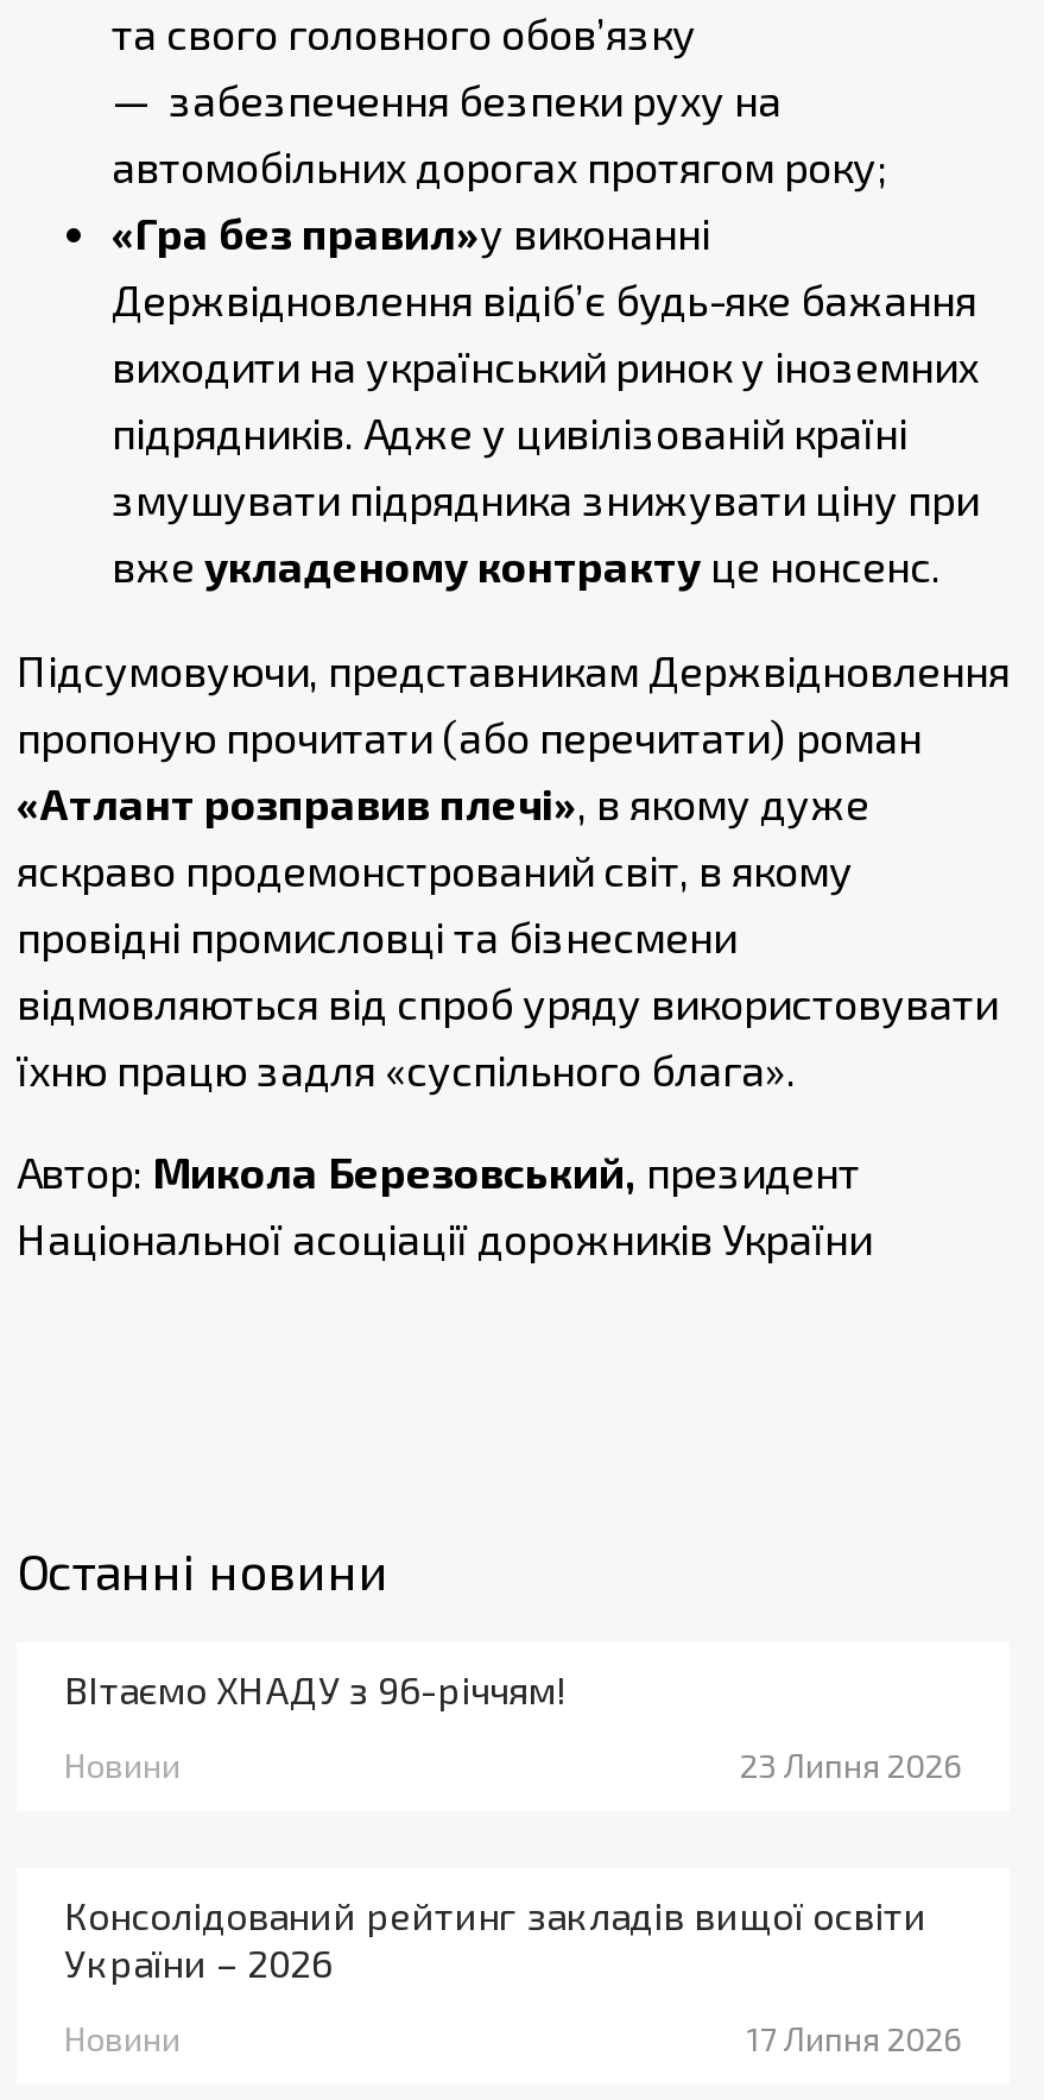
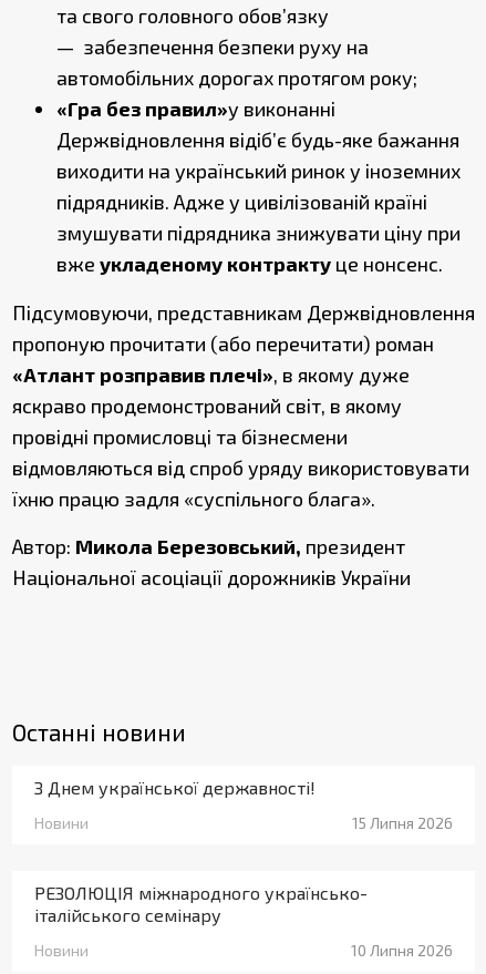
- ВІтаємо ХНАДУ з 96-річчям!
+ З Днем української державності!

- 23 Липня 2026
+ 15 Липня 2026

- Консолідований рейтинг закладів вищої освіти
- України – 2026
+ РЕЗОЛЮЦІЯ міжнародного українсько-
+ італійського семінару

- 17 Липня 2026
+ 10 Липня 2026
